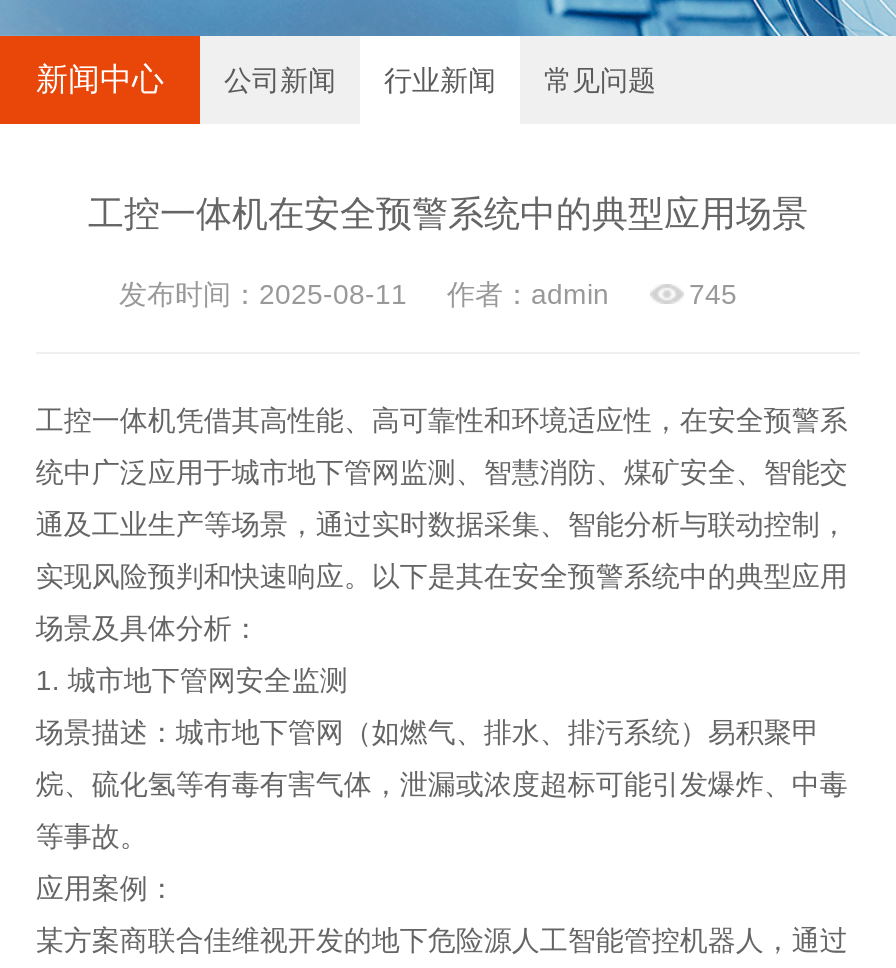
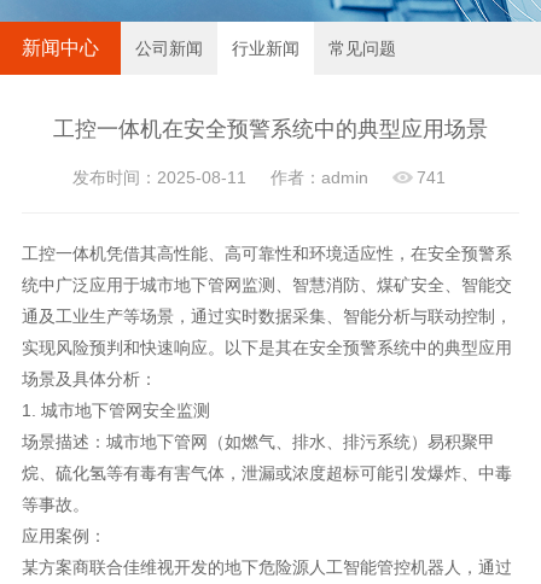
- 745
+ 741
